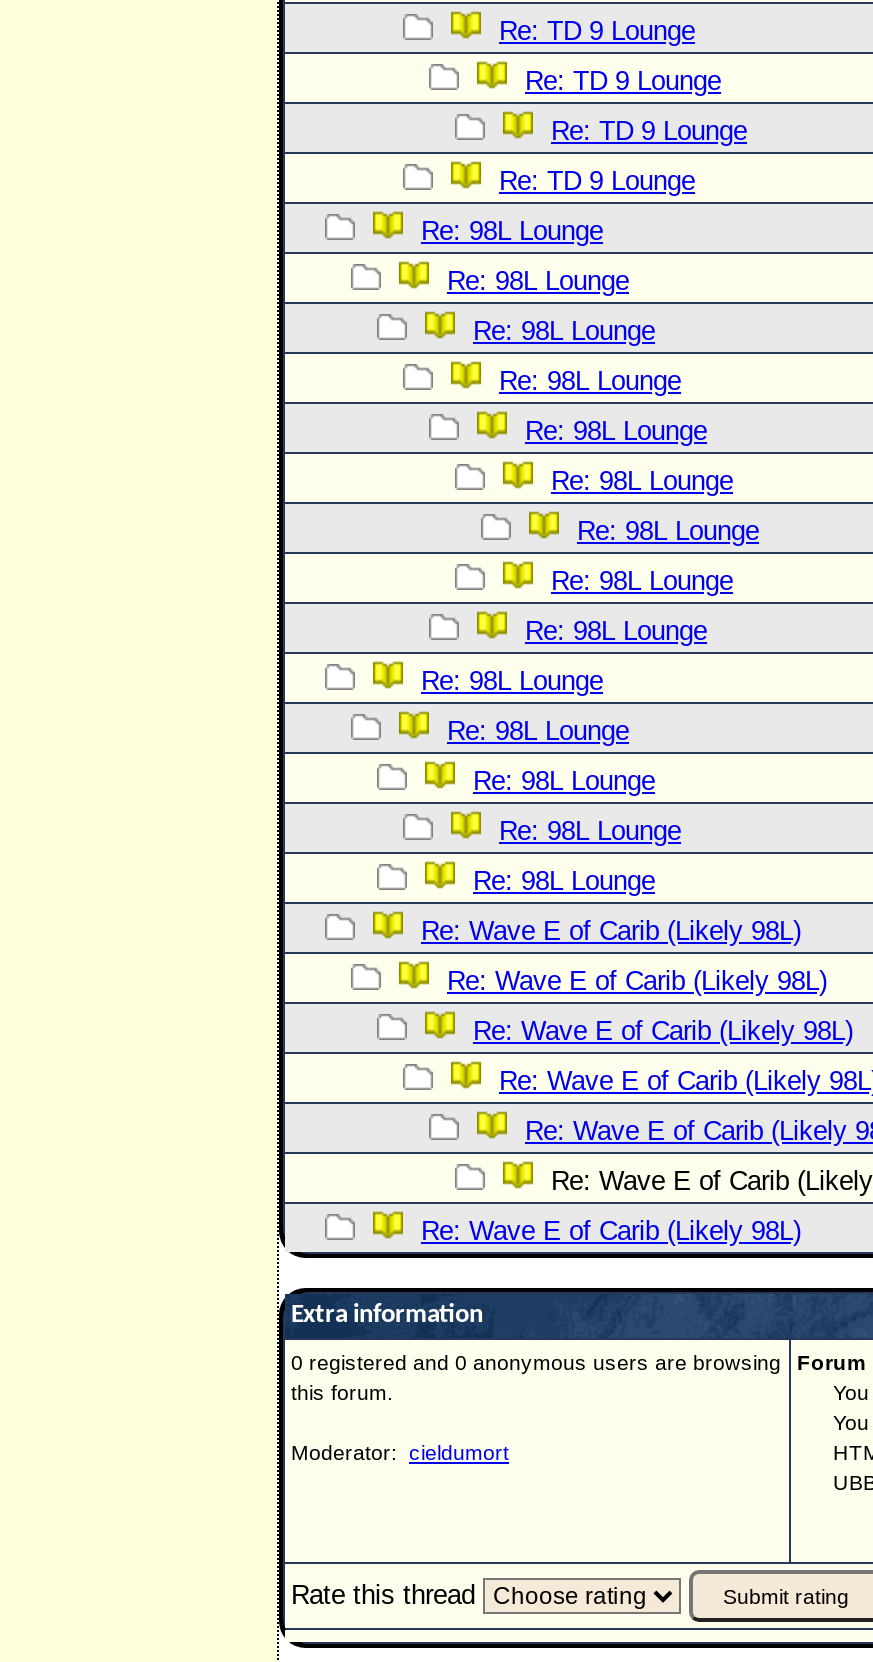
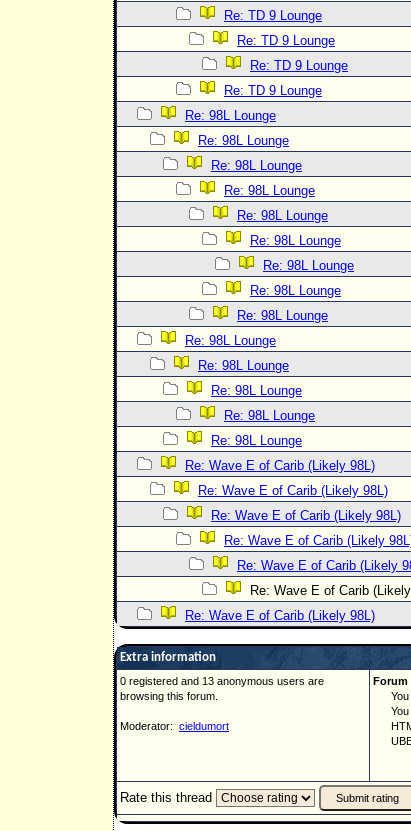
- 0 registered and 0 anonymous users are browsing
- this forum.
+ 0 registered and 13 anonymous users are
+ browsing this forum.
